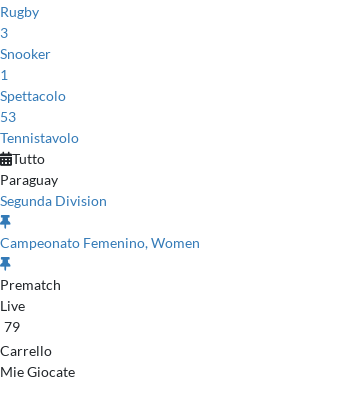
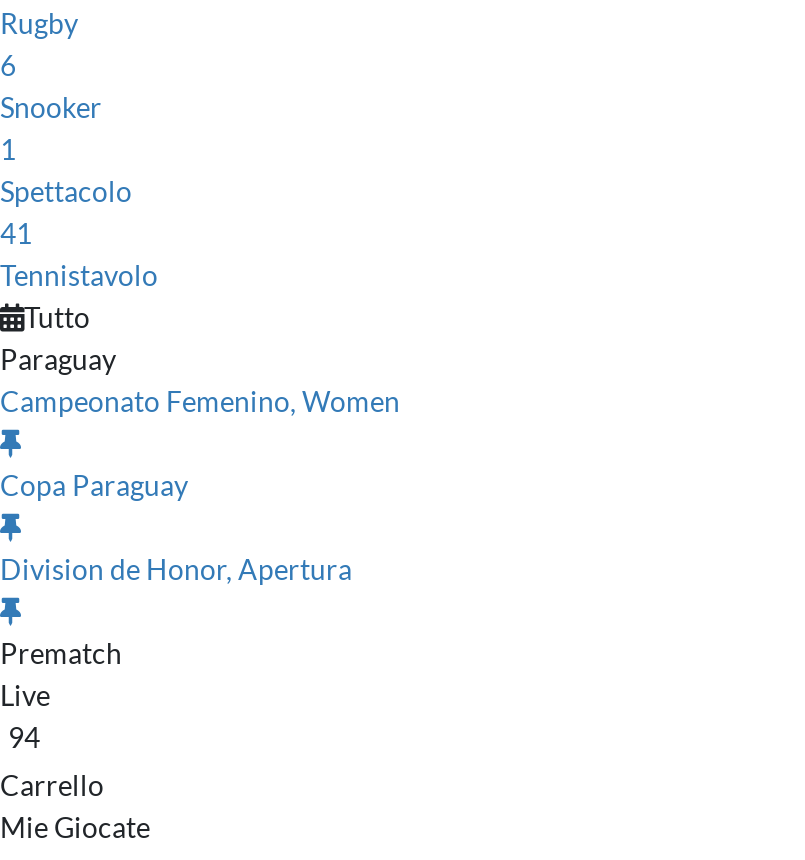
- 3
+ 6

- 53
+ 41

- Segunda Division

moved up: Campeonato Femenino, Women

+ Copa Paraguay
+ Division de Honor, Apertura

- 79
+ 94
